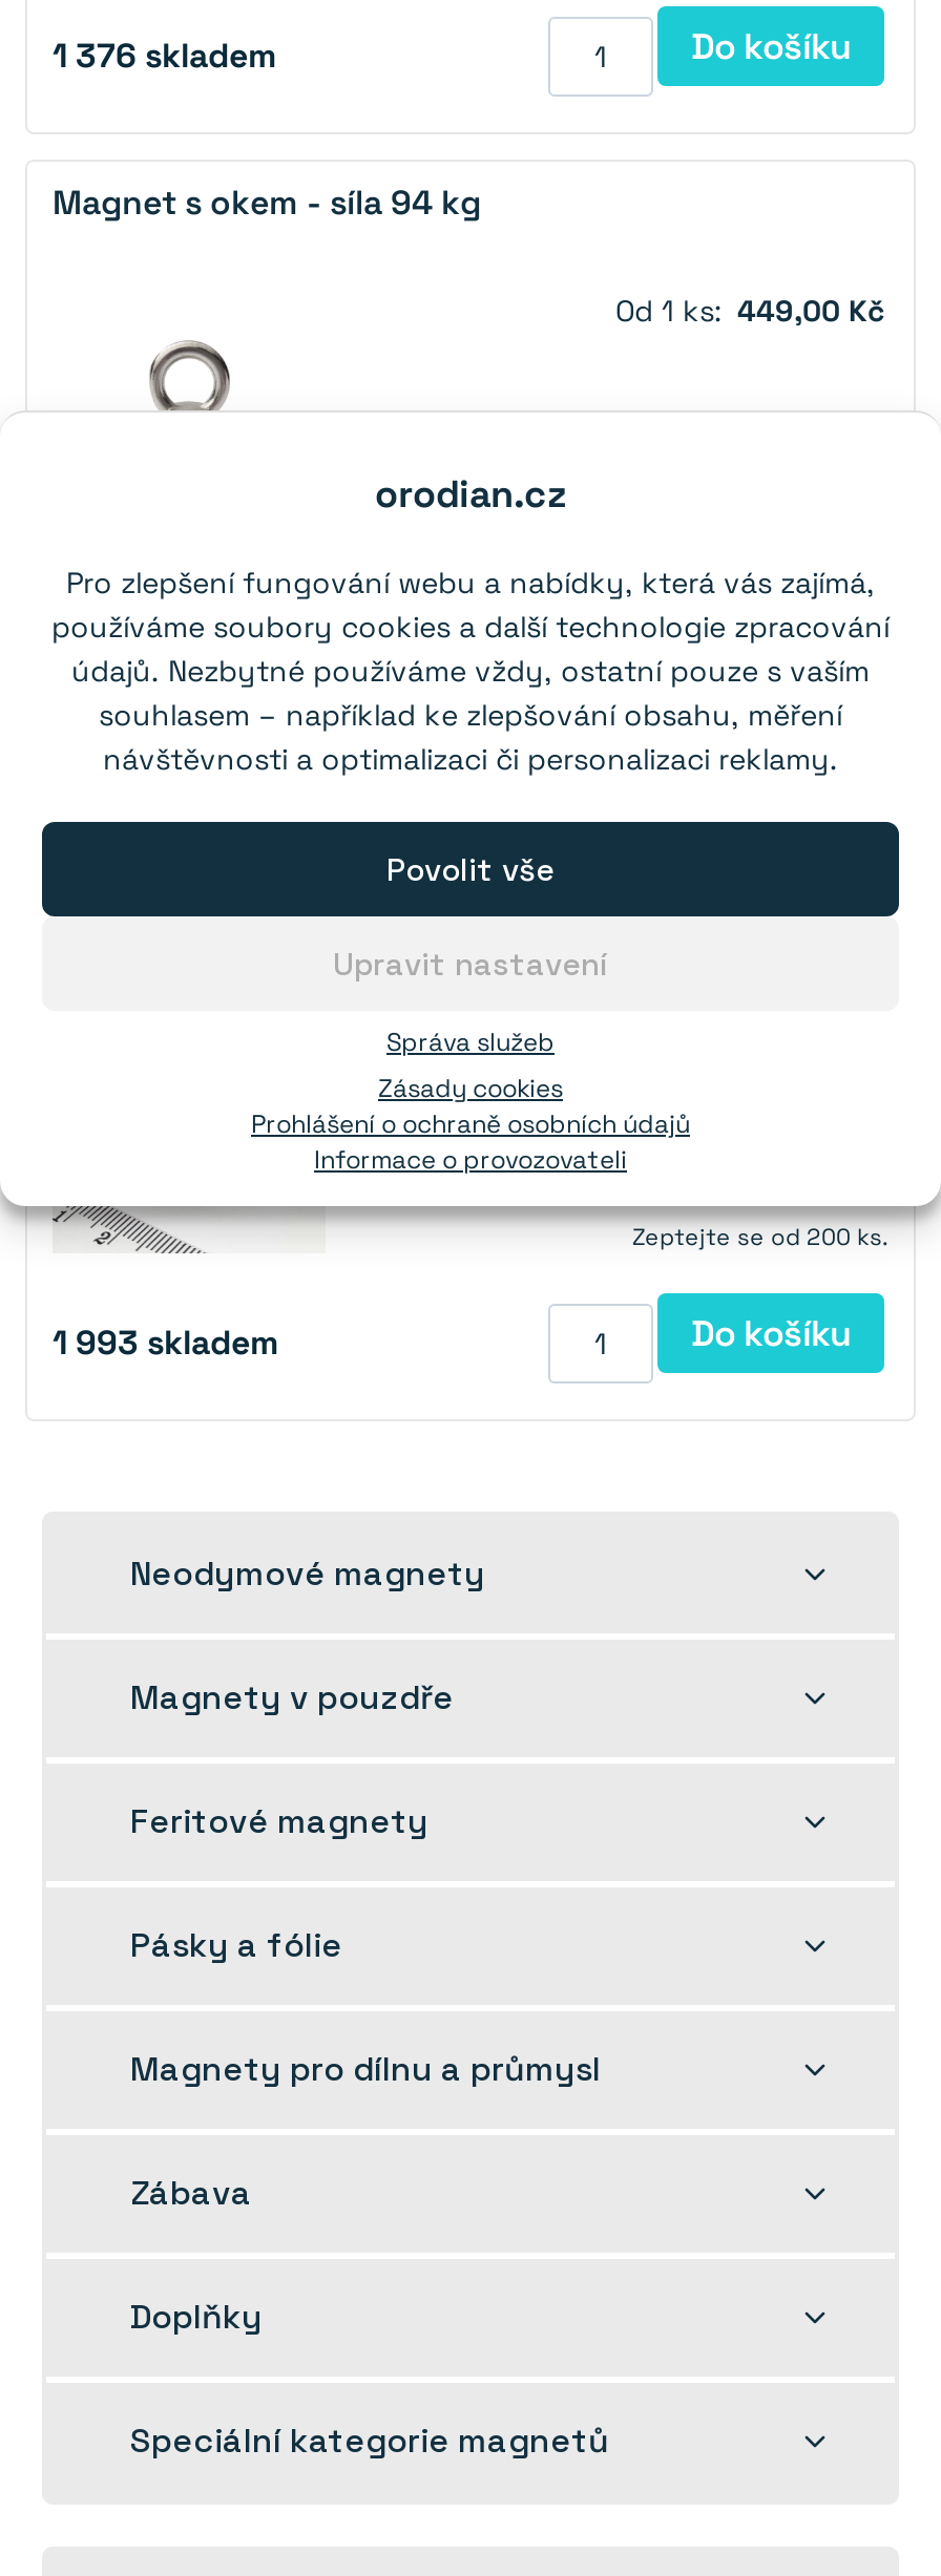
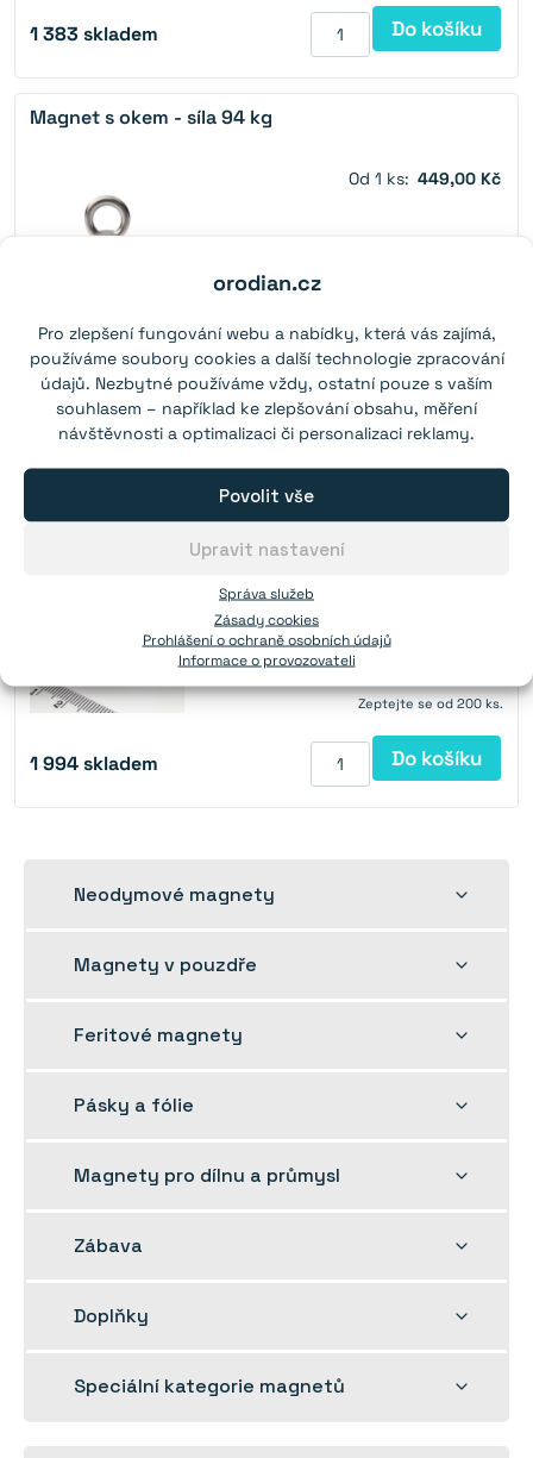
- 1 376 skladem
+ 1 383 skladem

- 1 993 skladem
+ 1 994 skladem
